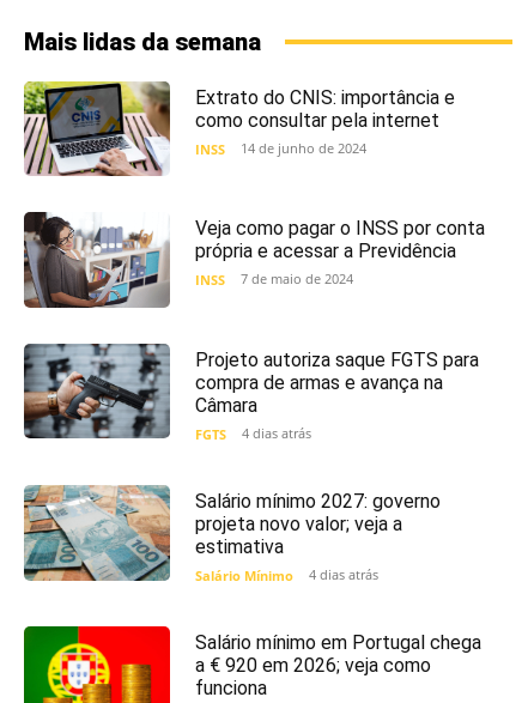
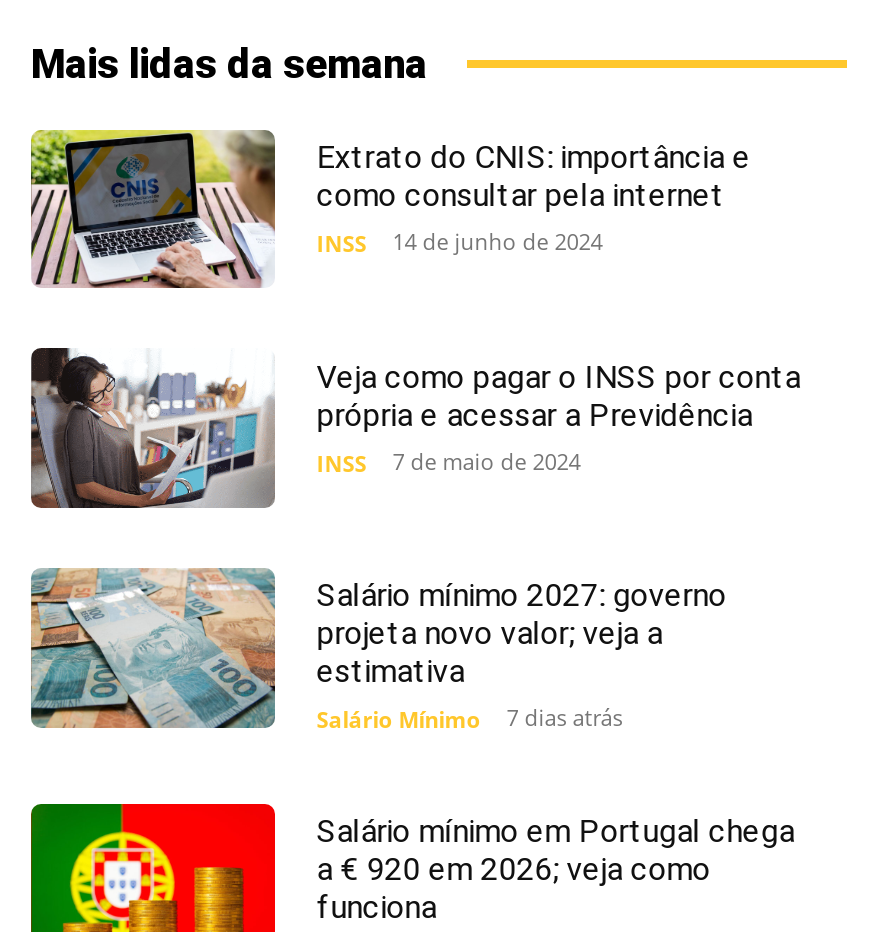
- [image]
- Projeto autoriza saque FGTS para
- compra de armas e avança na
- Câmara
- FGTS
- 4 dias atrás

- Salário Mínimo 4 dias atrás
+ Salário Mínimo 7 dias atrás
